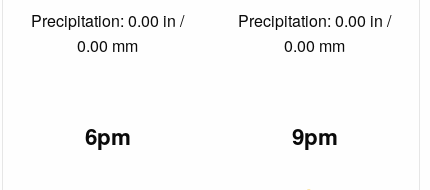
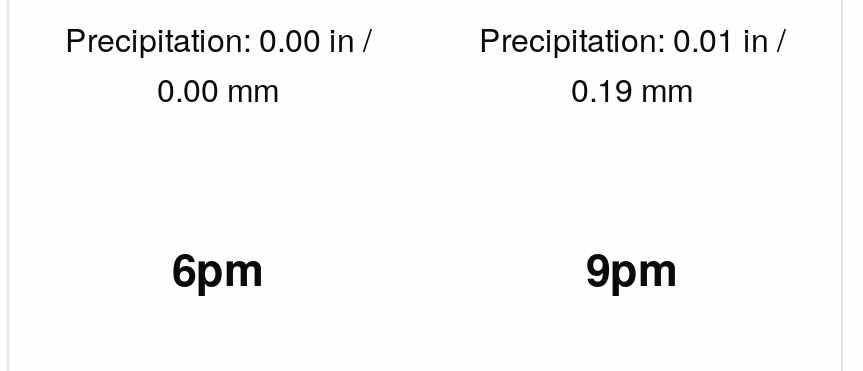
- Precipitation: 0.00 in /
+ Precipitation: 0.01 in /

- 0.00 mm
+ 0.19 mm
